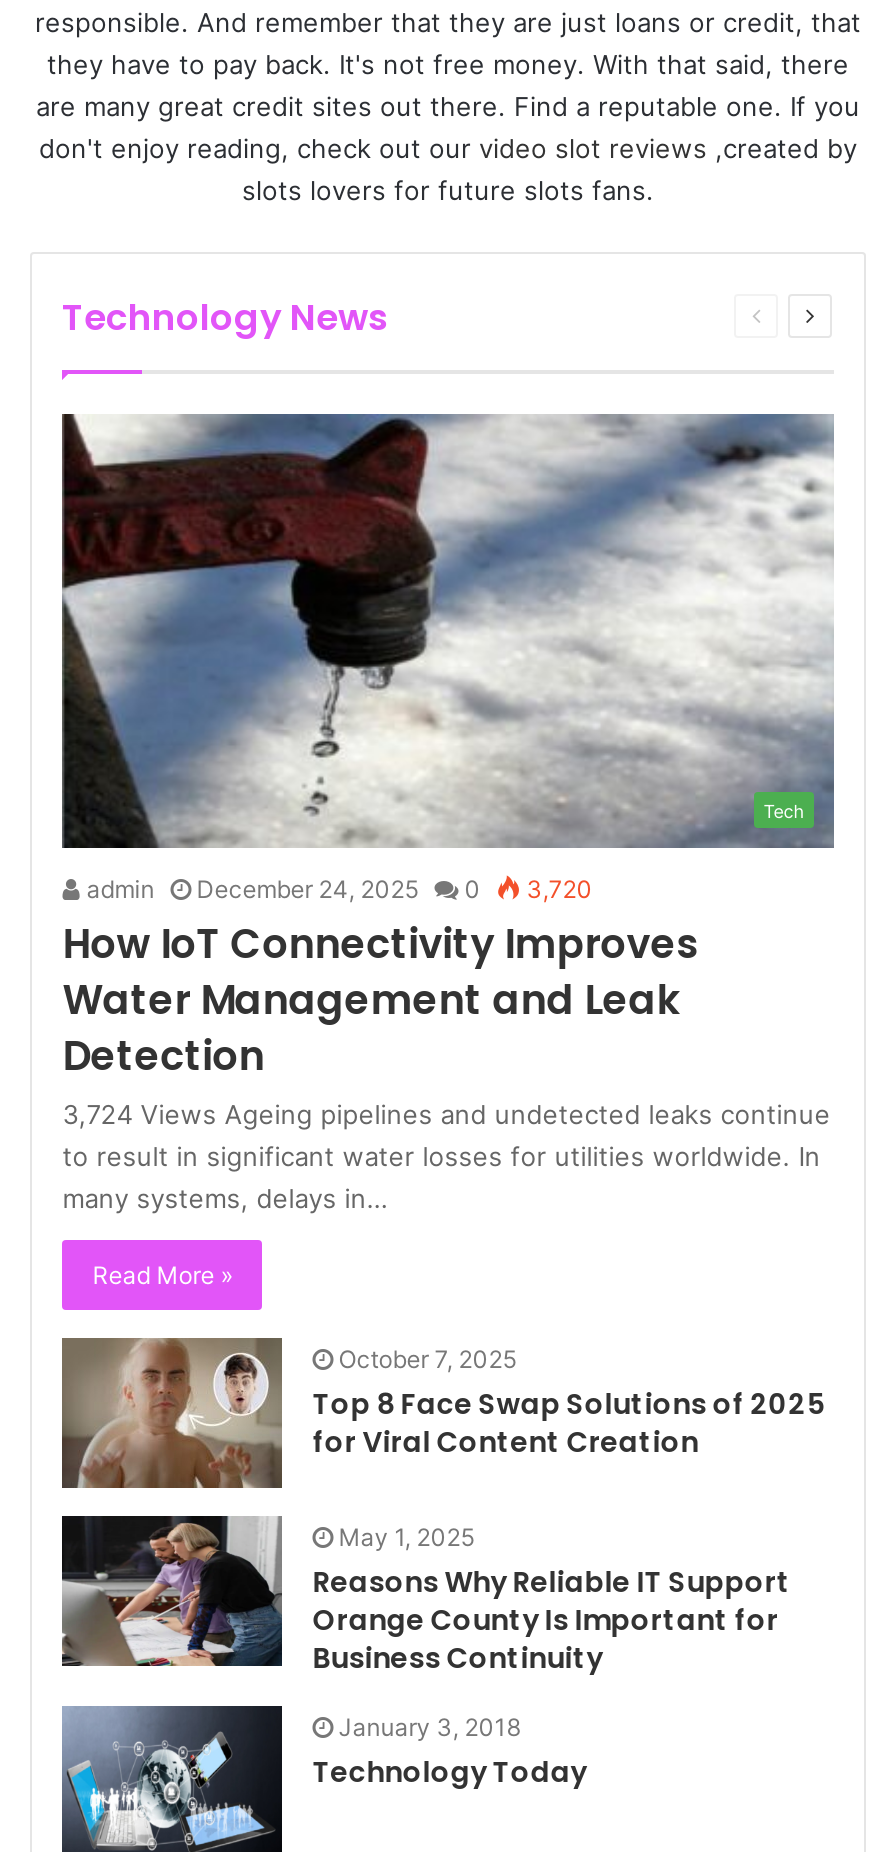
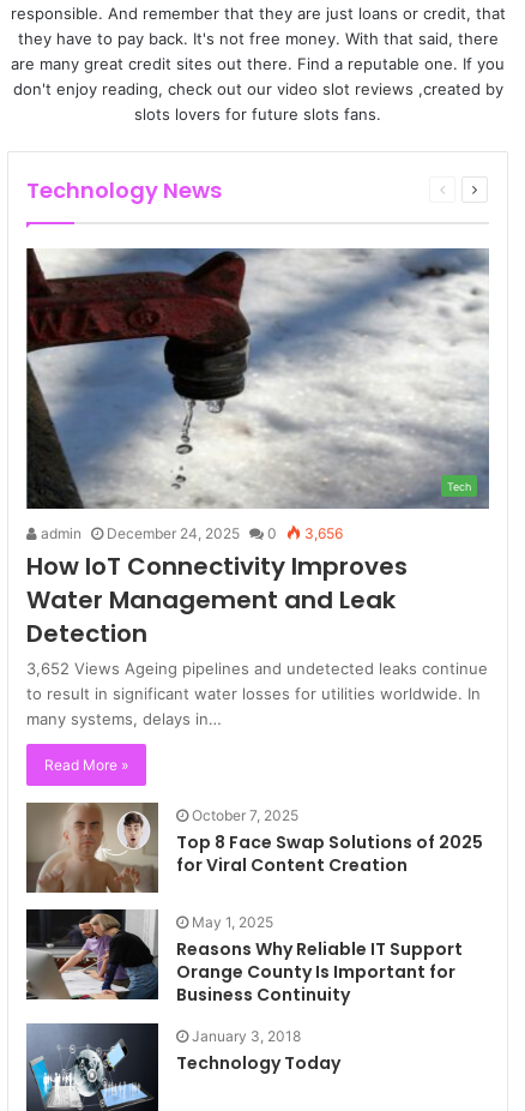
- admin December 24, 2025 0 3,720
+ admin December 24, 2025 0 3,656

- 3,724 Views Ageing pipelines and undetected leaks continue
+ 3,652 Views Ageing pipelines and undetected leaks continue
